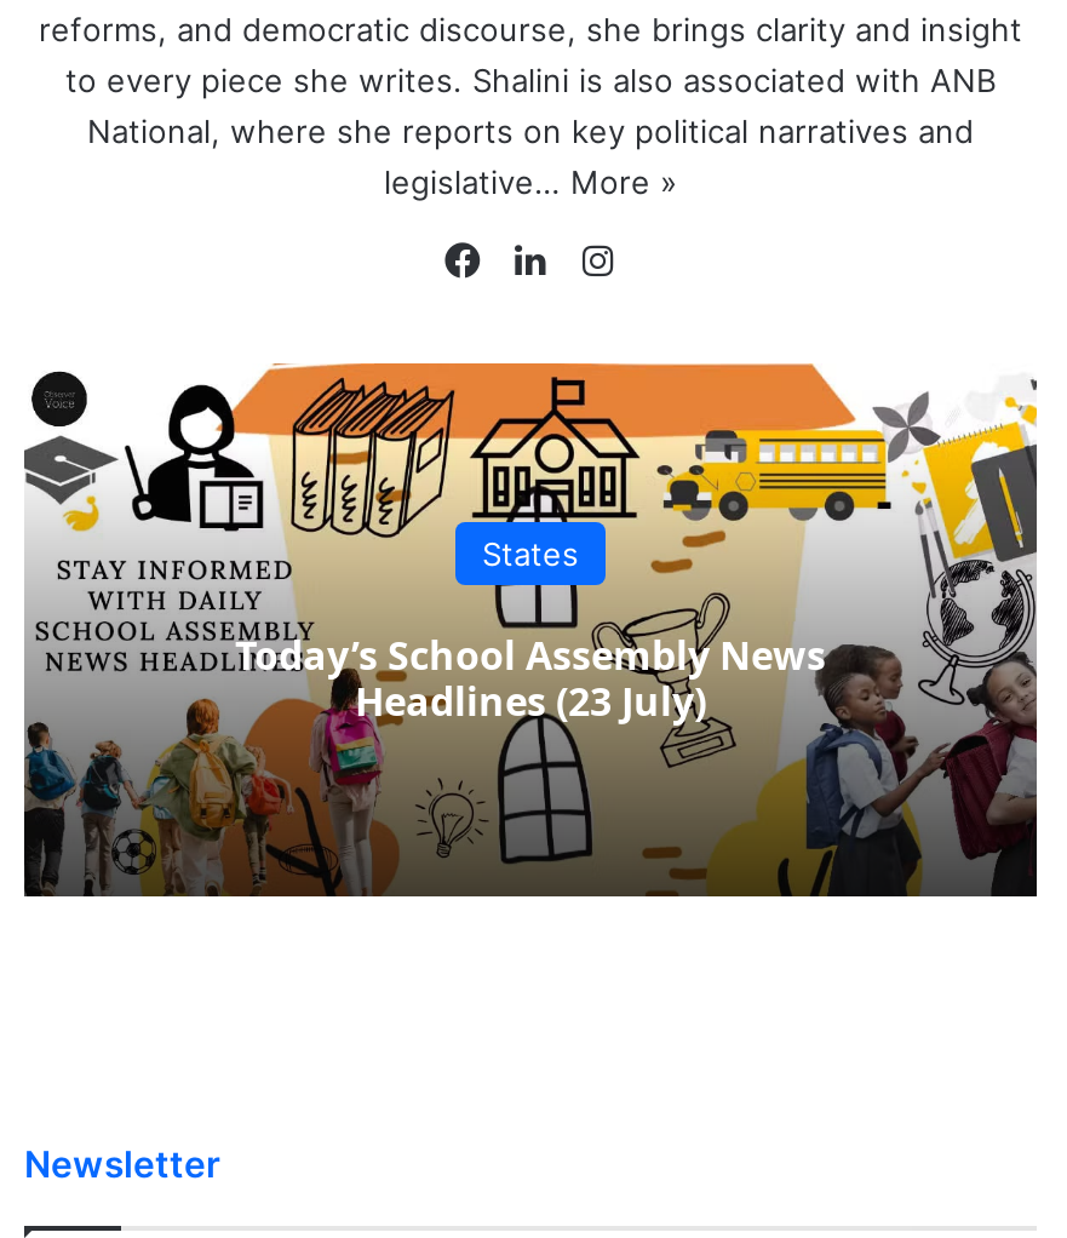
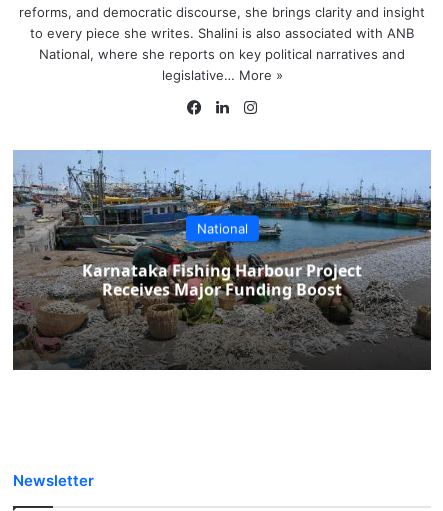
- [image]
- States
+ [image]
+ National

- Today’s School Assembly News
- Headlines (23 July)
+ Karnataka Fishing Harbour Project
+ Receives Major Funding Boost
